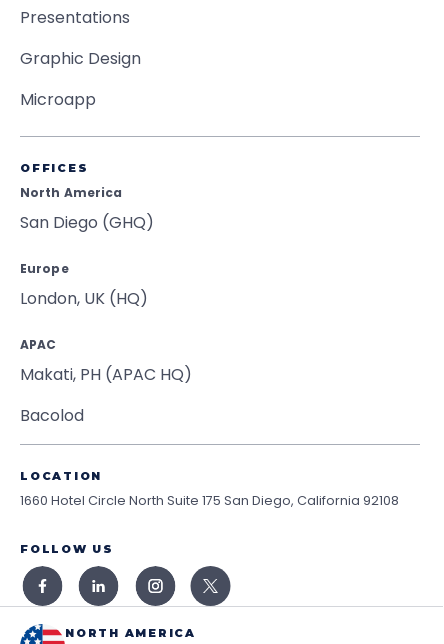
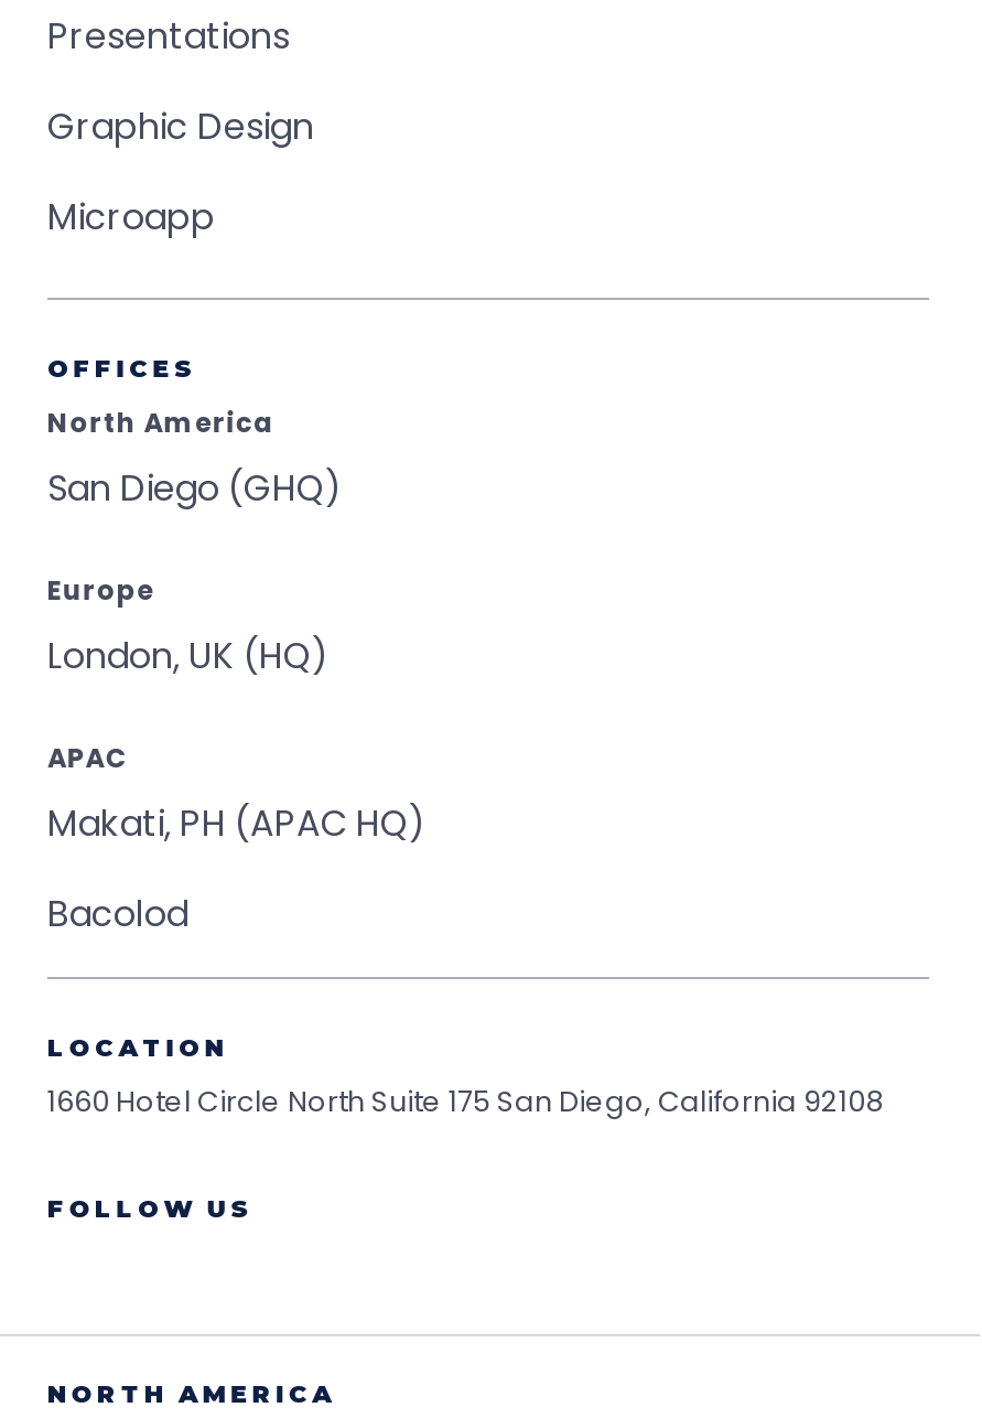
- [image]

- [image]

- [image]

- [image]
